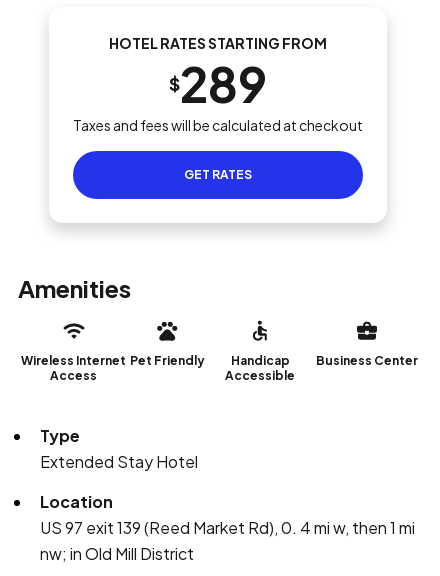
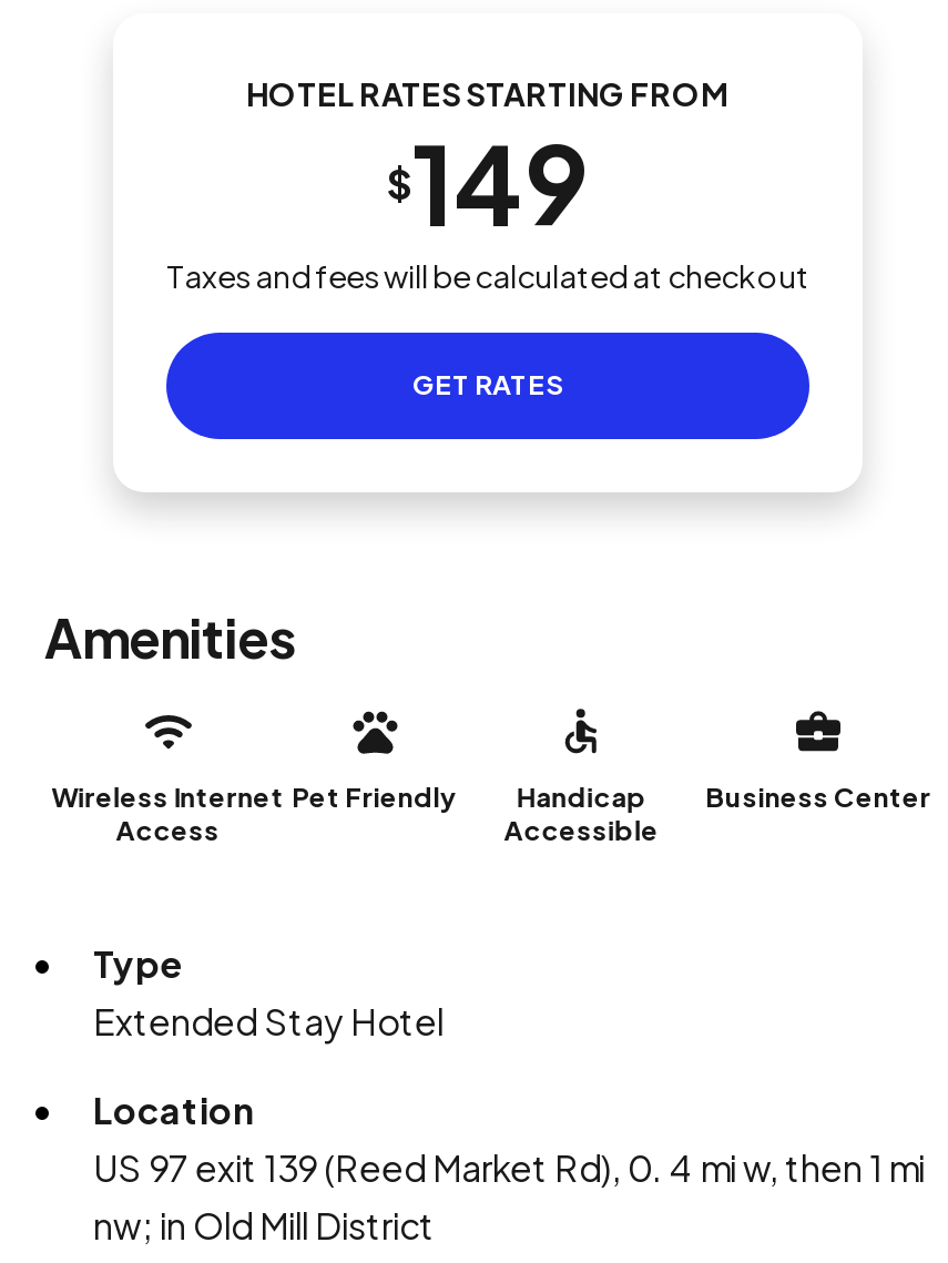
- $289
+ $149
